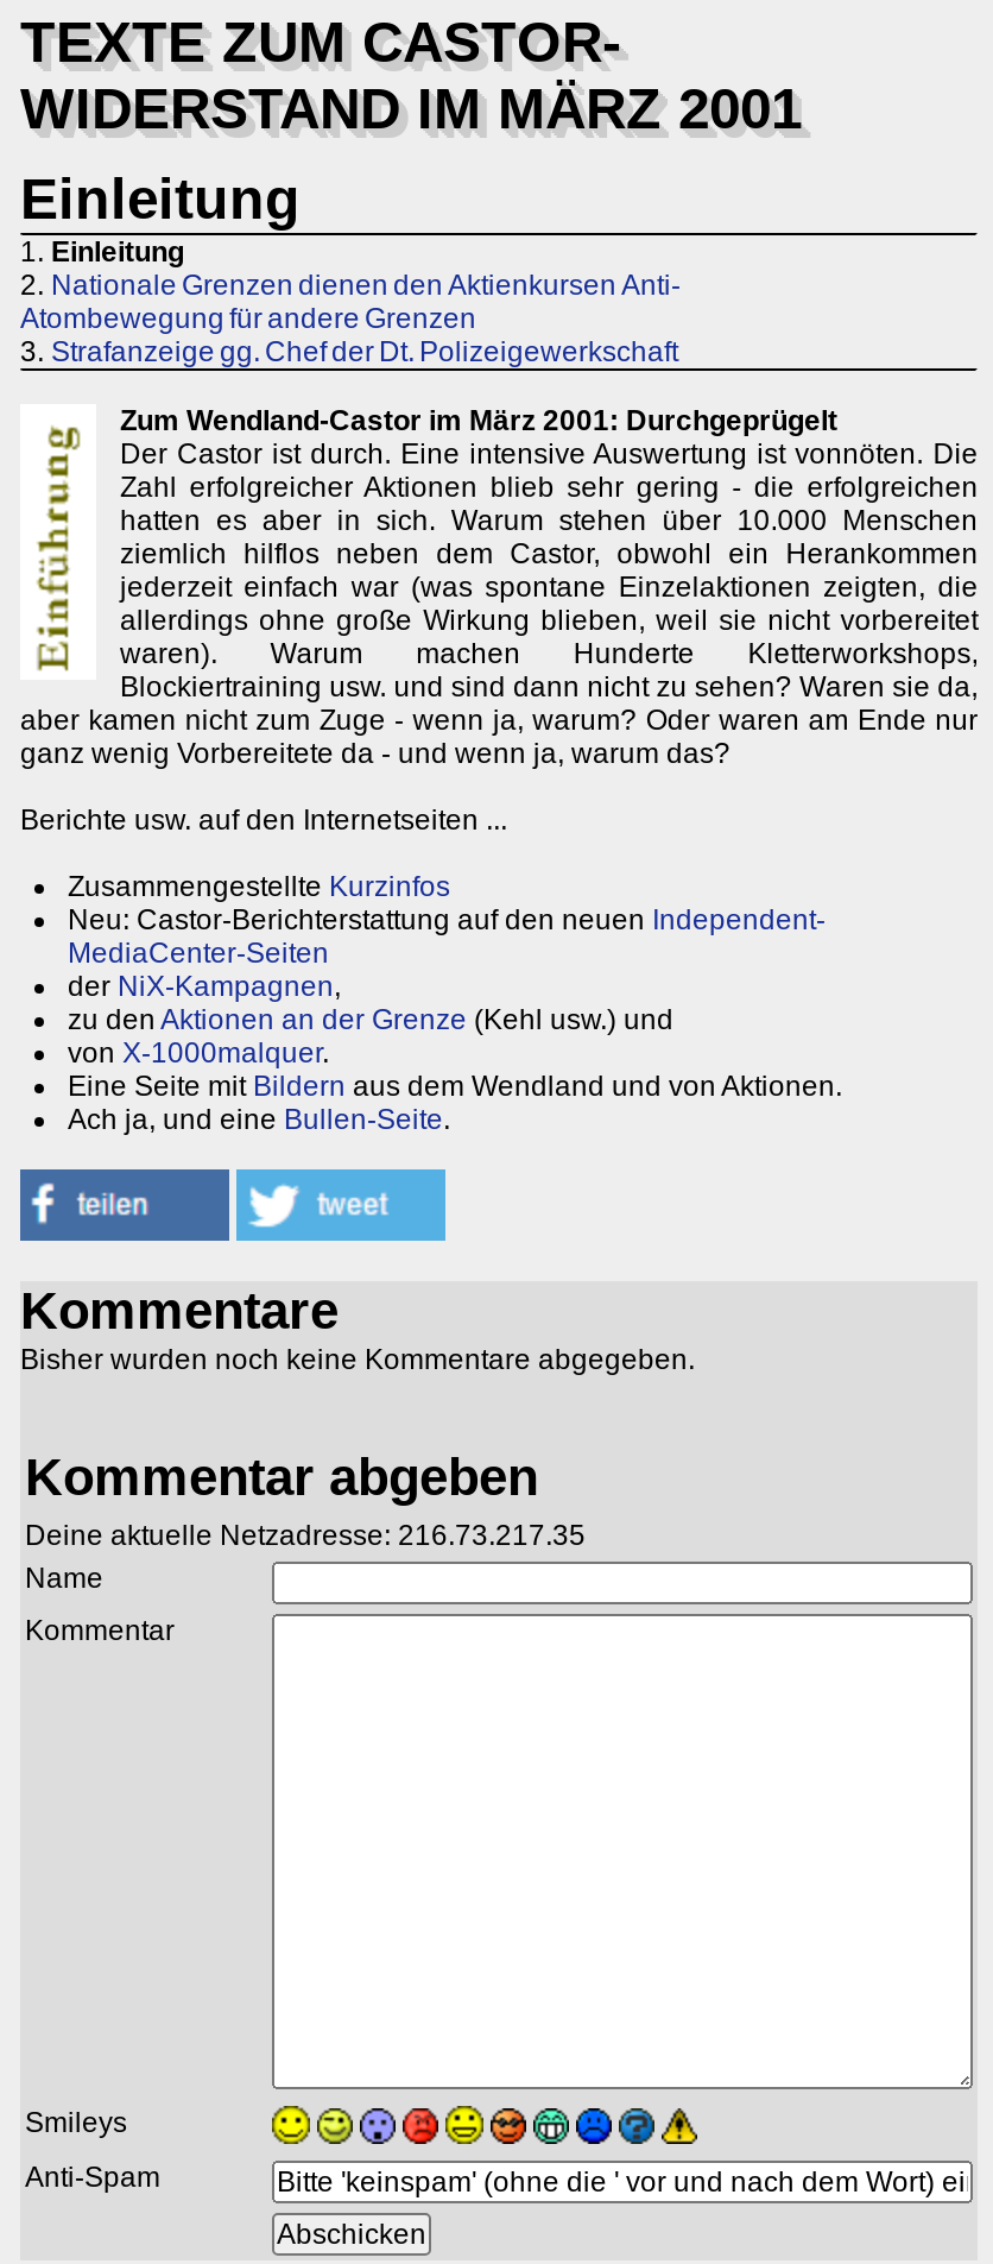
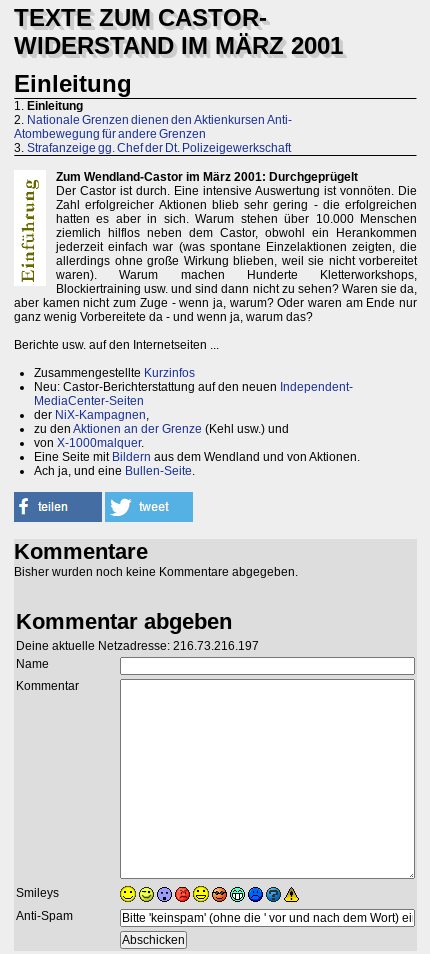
- Deine aktuelle Netzadresse: 216.73.217.35
+ Deine aktuelle Netzadresse: 216.73.216.197
